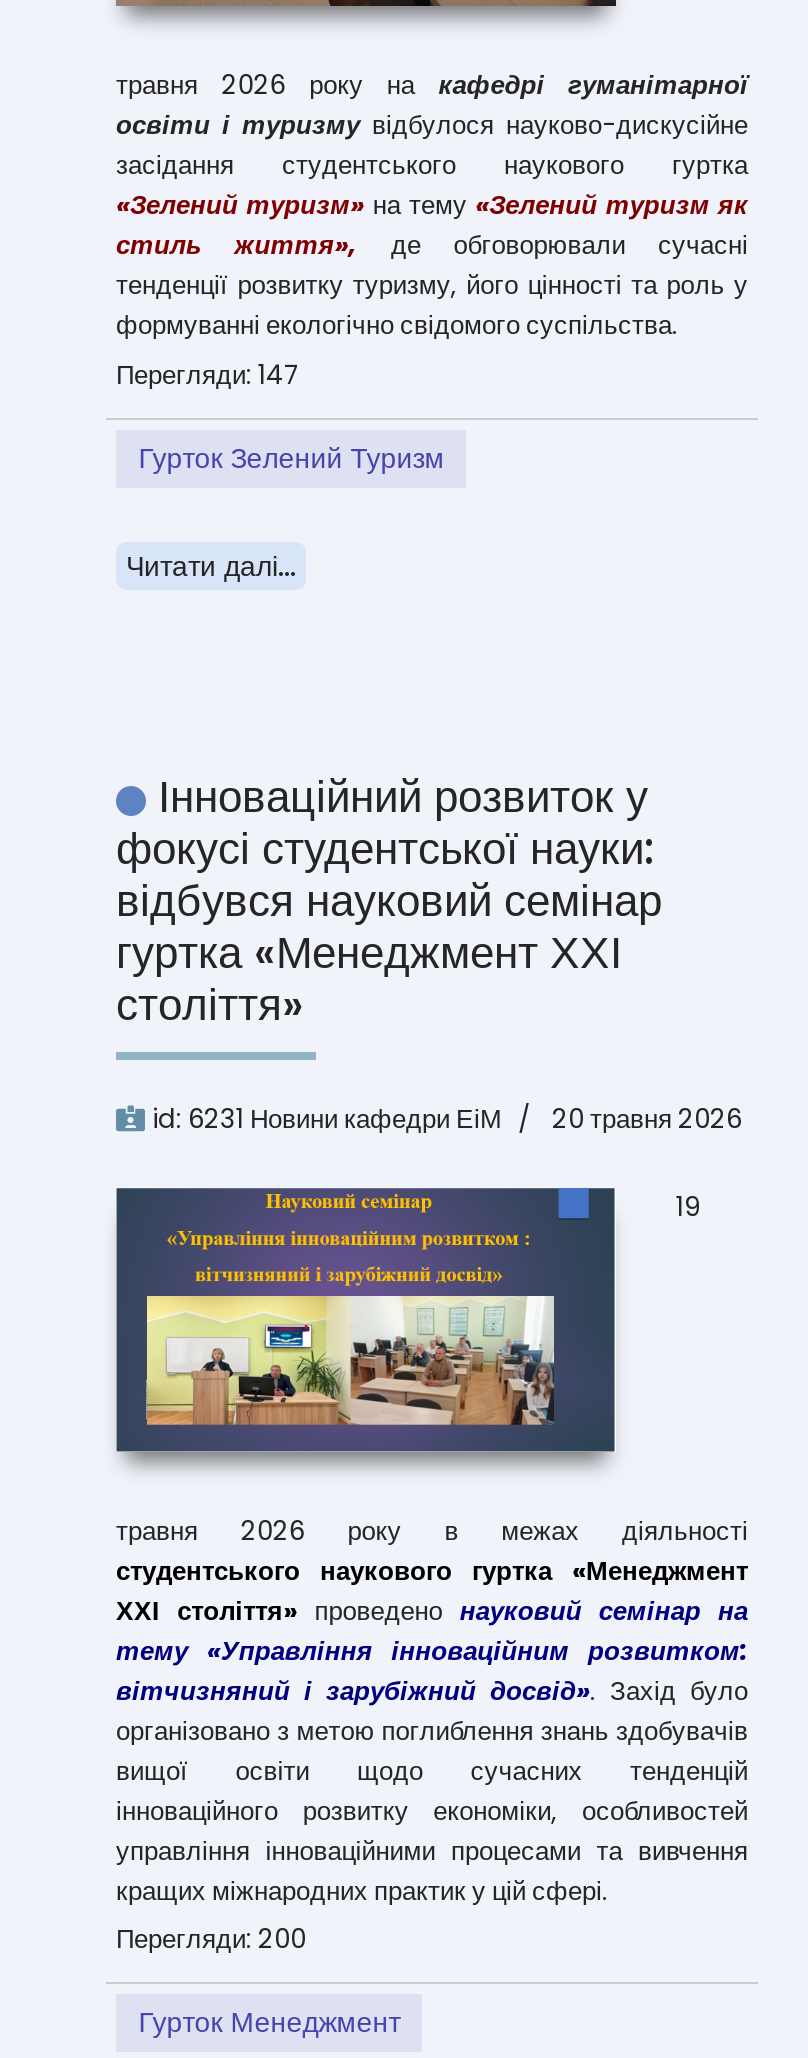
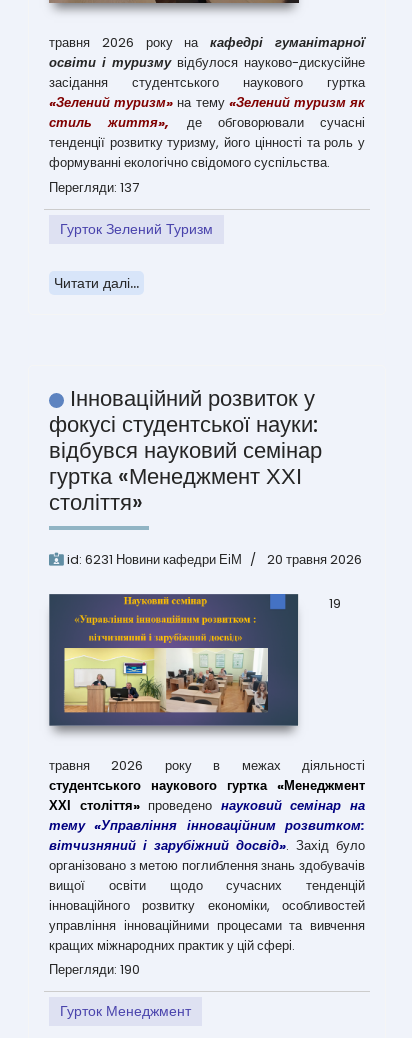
- Перегляди: 147
+ Перегляди: 137

- Перегляди: 200
+ Перегляди: 190
